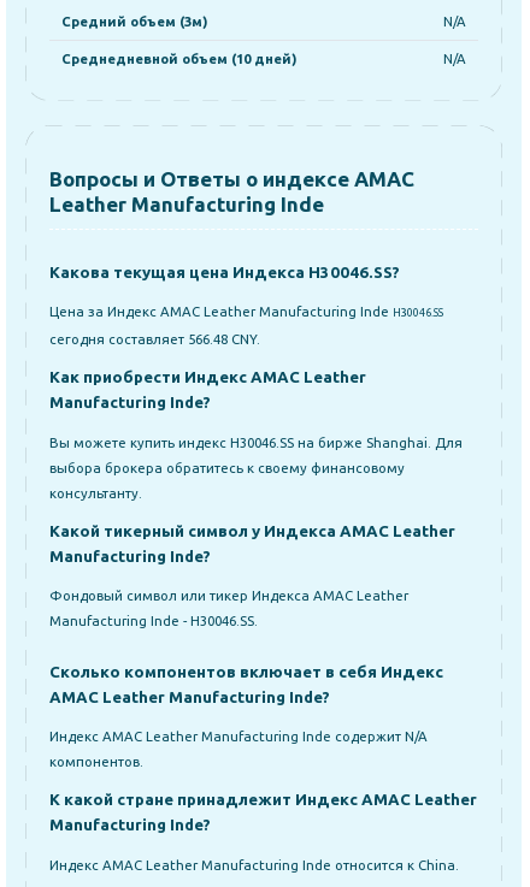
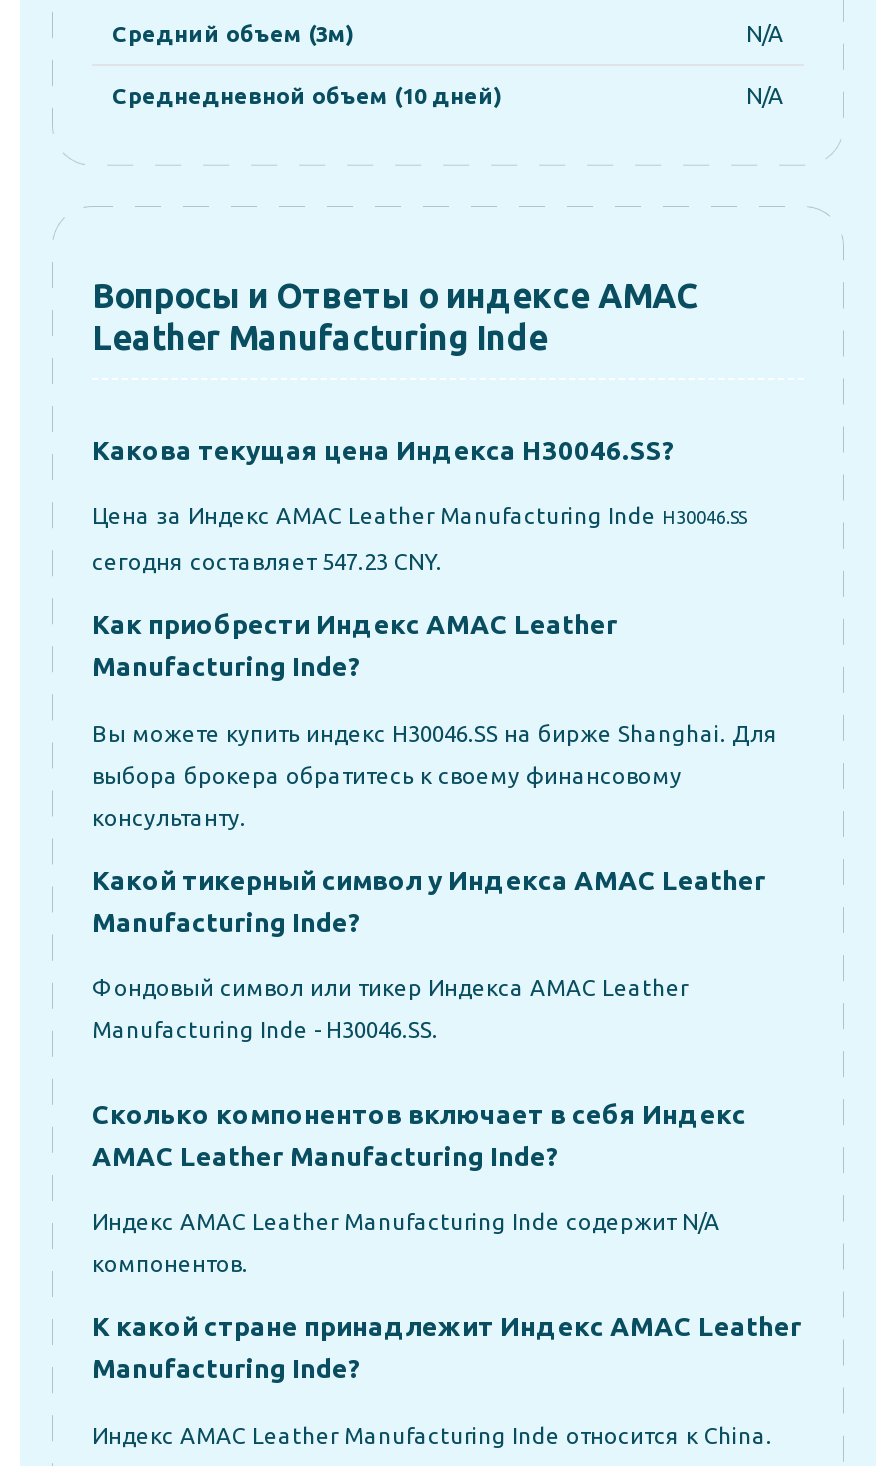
- сегодня составляет 566.48 CNY.
+ сегодня составляет 547.23 CNY.
